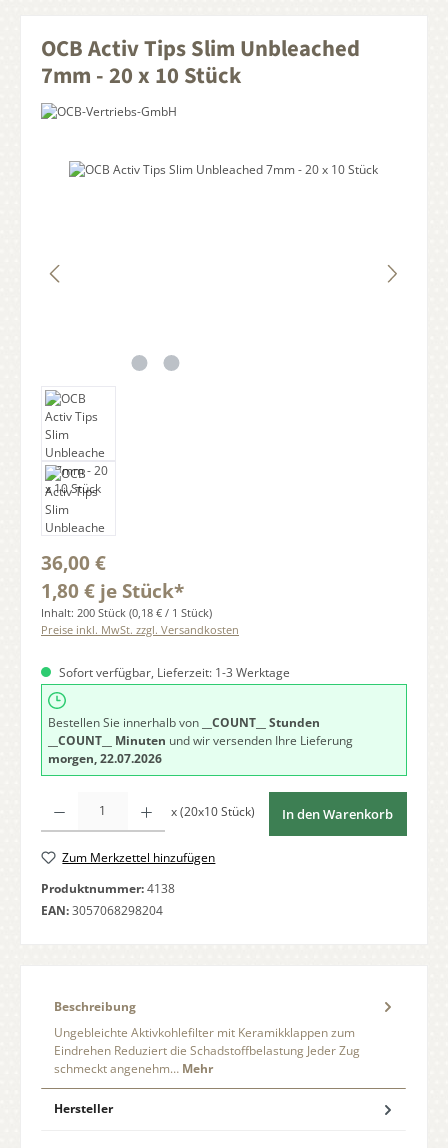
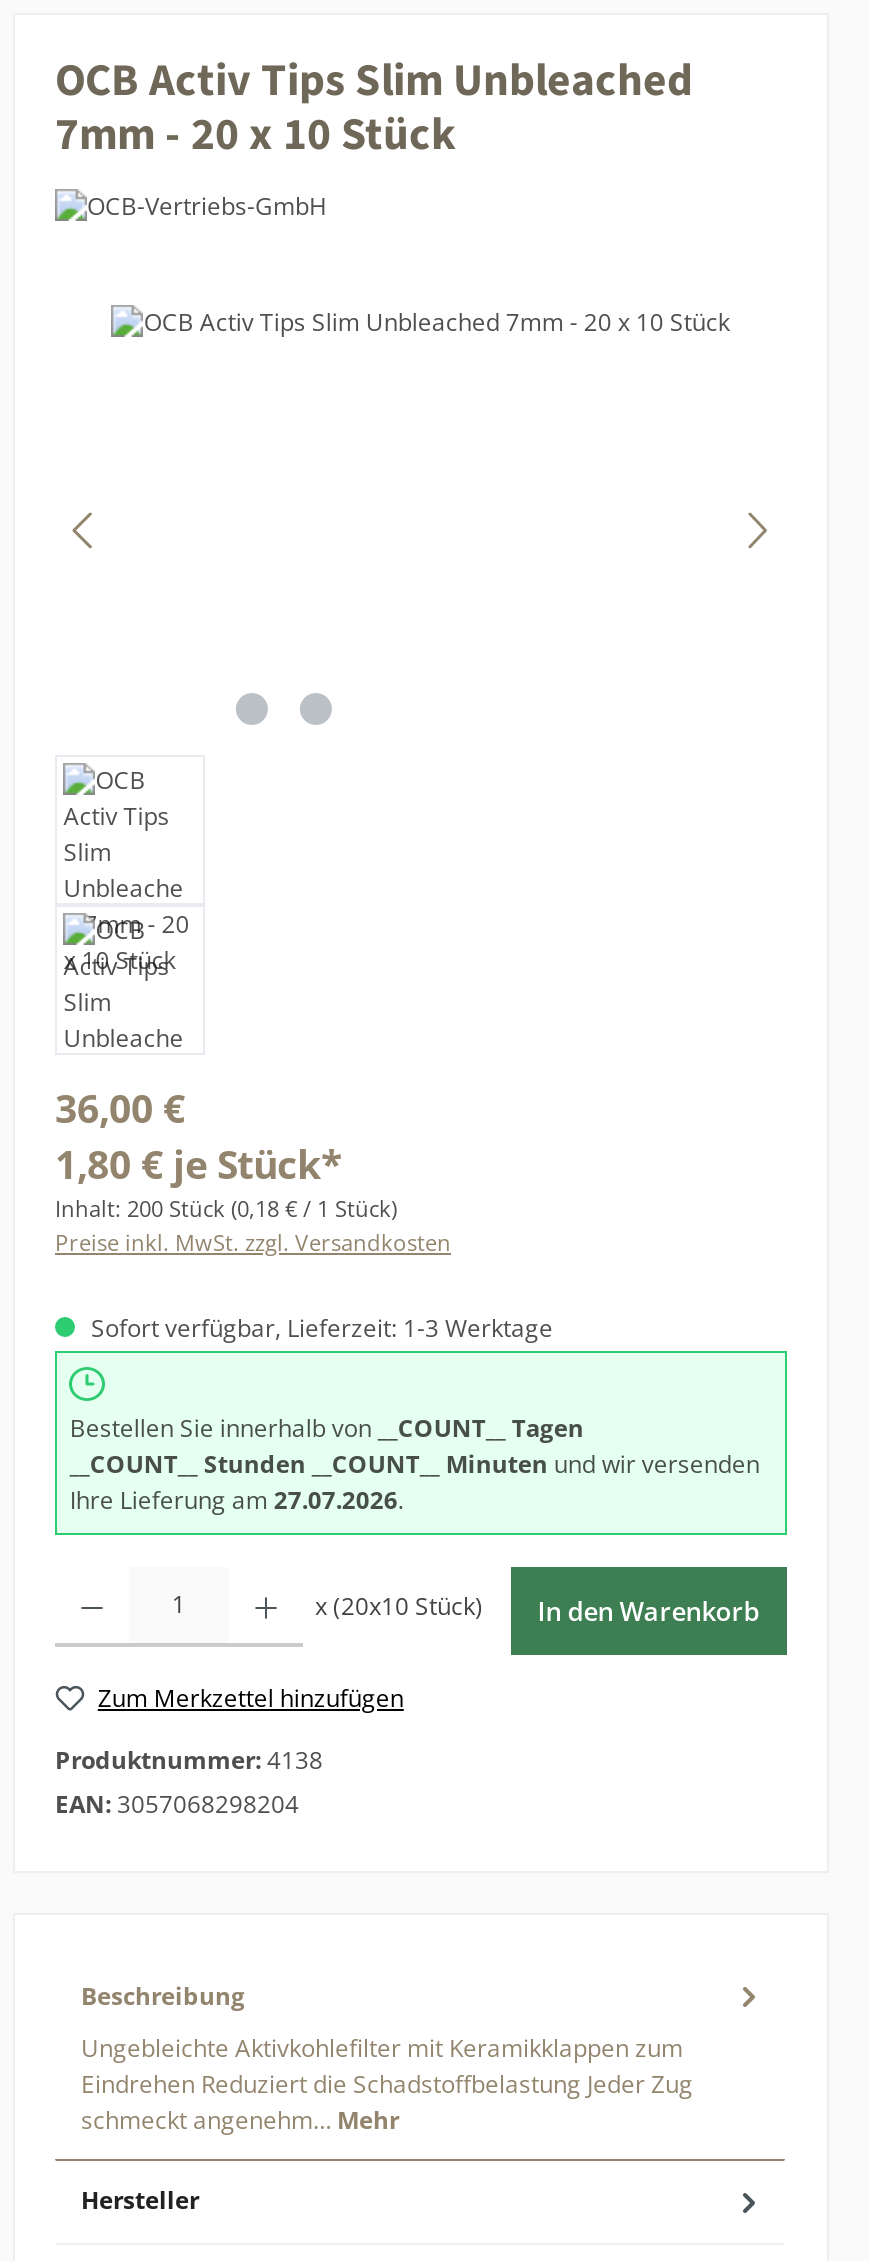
- Bestellen Sie innerhalb von __COUNT__ Stunden
- __COUNT__ Minuten und wir versenden Ihre Lieferung
- morgen, 22.07.2026
+ Bestellen Sie innerhalb von __COUNT__ Tagen
+ __COUNT__ Stunden __COUNT__ Minuten und wir versenden
+ Ihre Lieferung am 27.07.2026.
